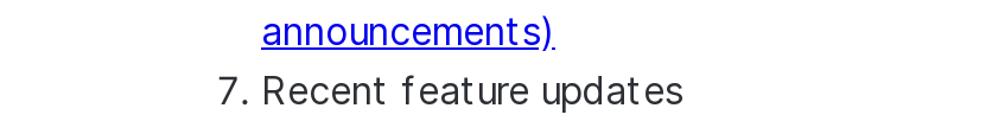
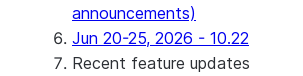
+ Jun 20-25, 2026 - 10.22
